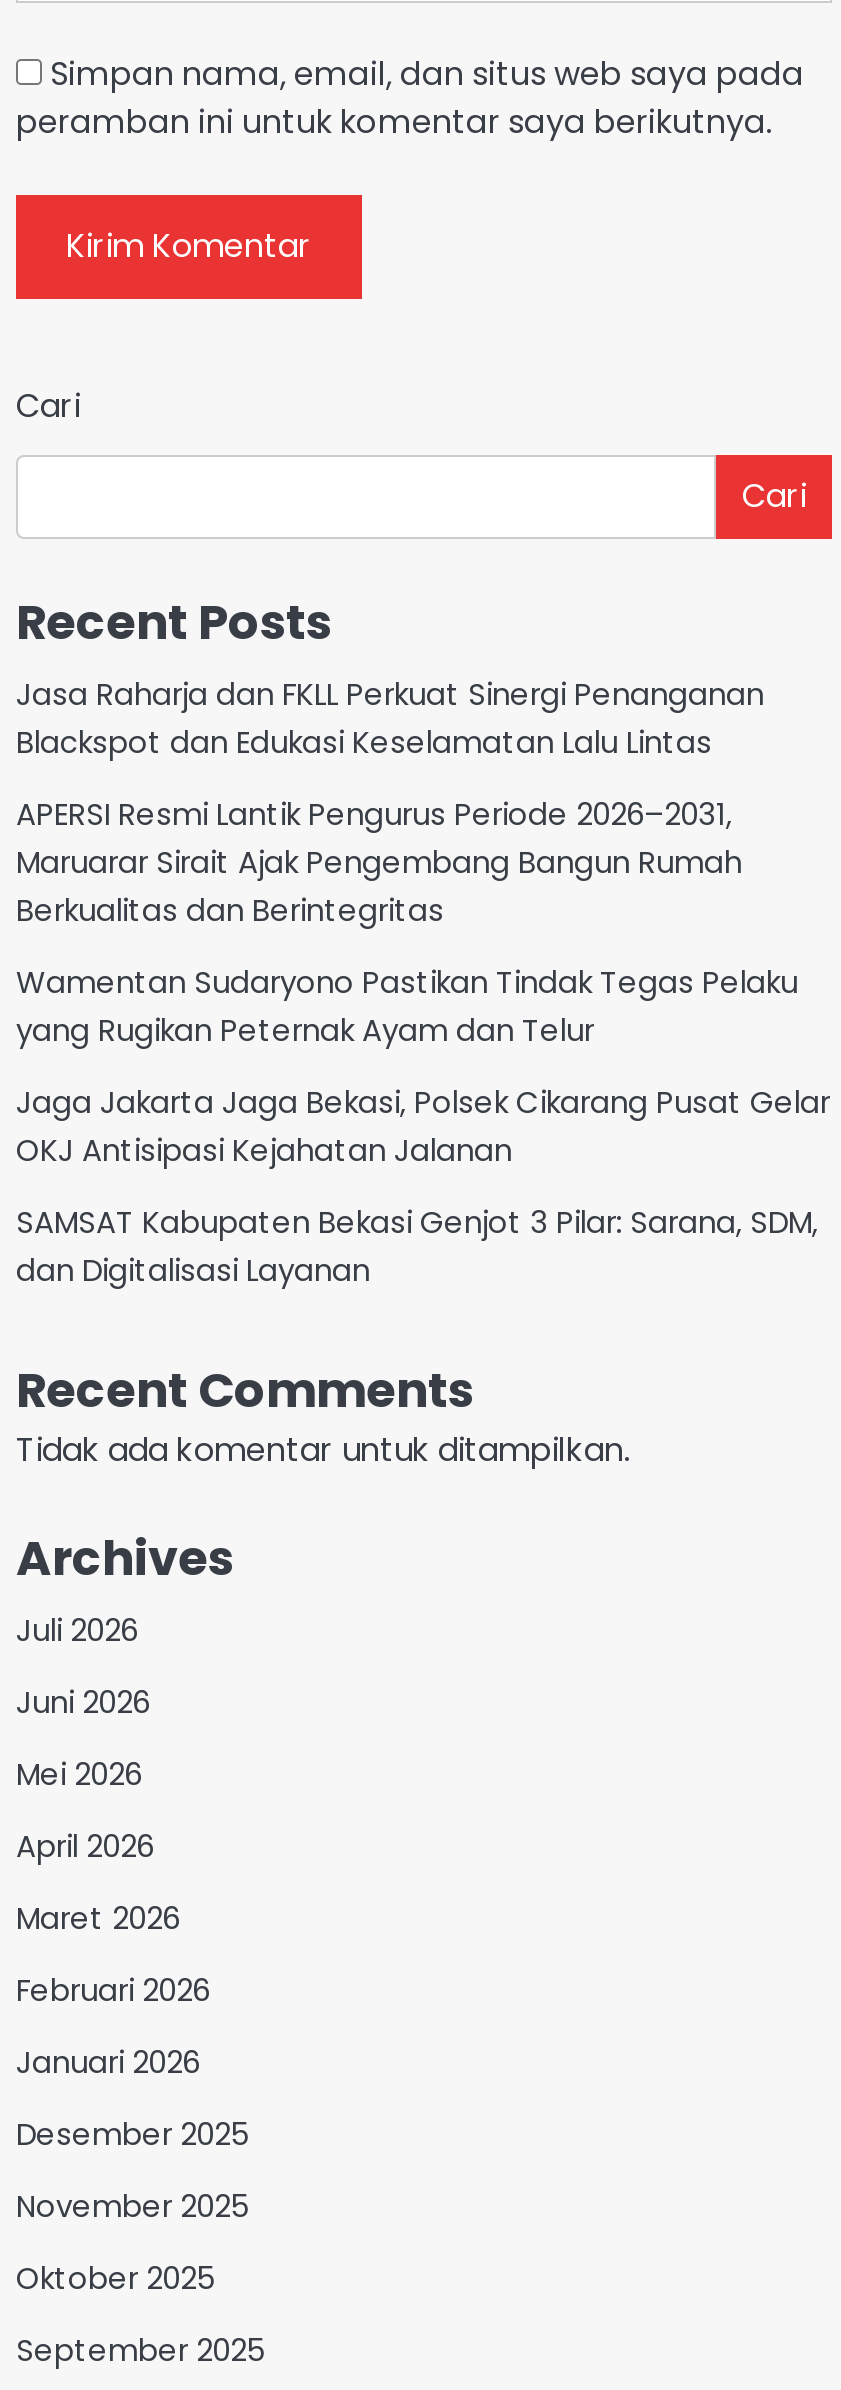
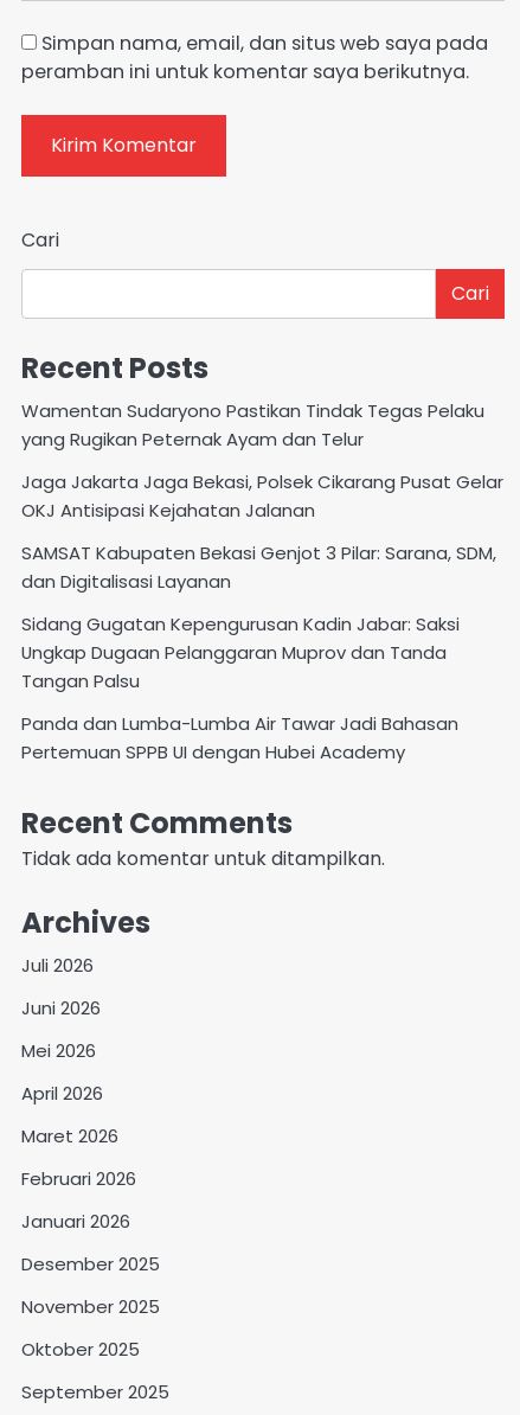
- Jasa Raharja dan FKLL Perkuat Sinergi Penanganan
- Blackspot dan Edukasi Keselamatan Lalu Lintas
- APERSI Resmi Lantik Pengurus Periode 2026–2031,
- Maruarar Sirait Ajak Pengembang Bangun Rumah
- Berkualitas dan Berintegritas

moved up: Wamentan Sudaryono Pastikan Tindak Tegas Pelaku | yang Rugikan Peternak Ayam dan Telur | Jaga Jakarta Jaga Bekasi, Polsek Cikarang Pusat Gelar | OKJ Antisipasi Kejahatan Jalanan | SAMSAT Kabupaten Bekasi Genjot 3 Pilar: Sarana, SDM, | dan Digitalisasi Layanan

+ Sidang Gugatan Kepengurusan Kadin Jabar: Saksi
+ Ungkap Dugaan Pelanggaran Muprov dan Tanda
+ Tangan Palsu
+ Panda dan Lumba-Lumba Air Tawar Jadi Bahasan
+ Pertemuan SPPB UI dengan Hubei Academy
